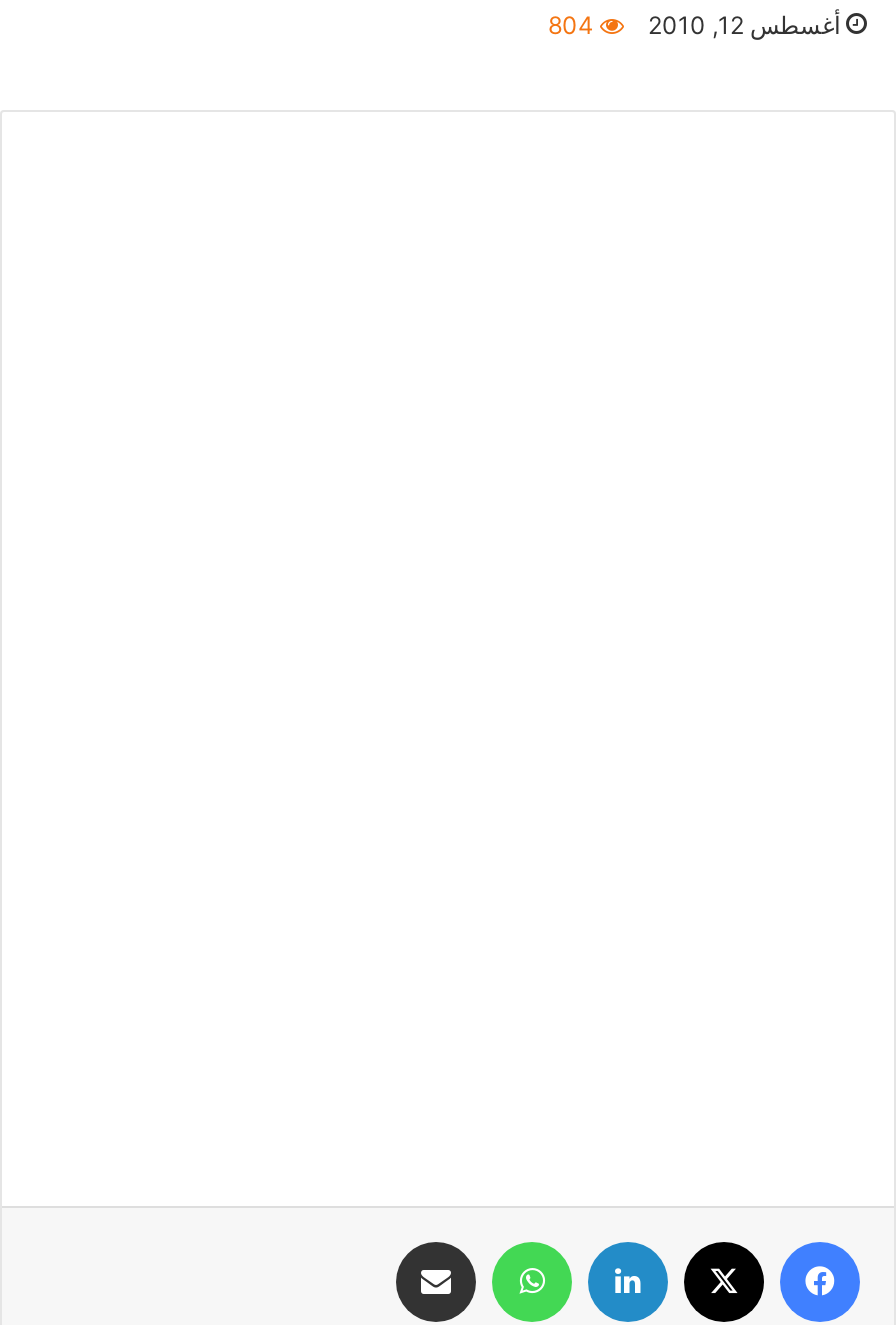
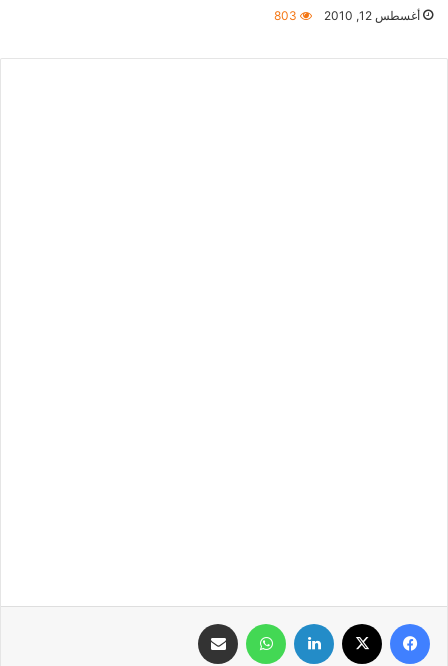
- 804
+ 803
